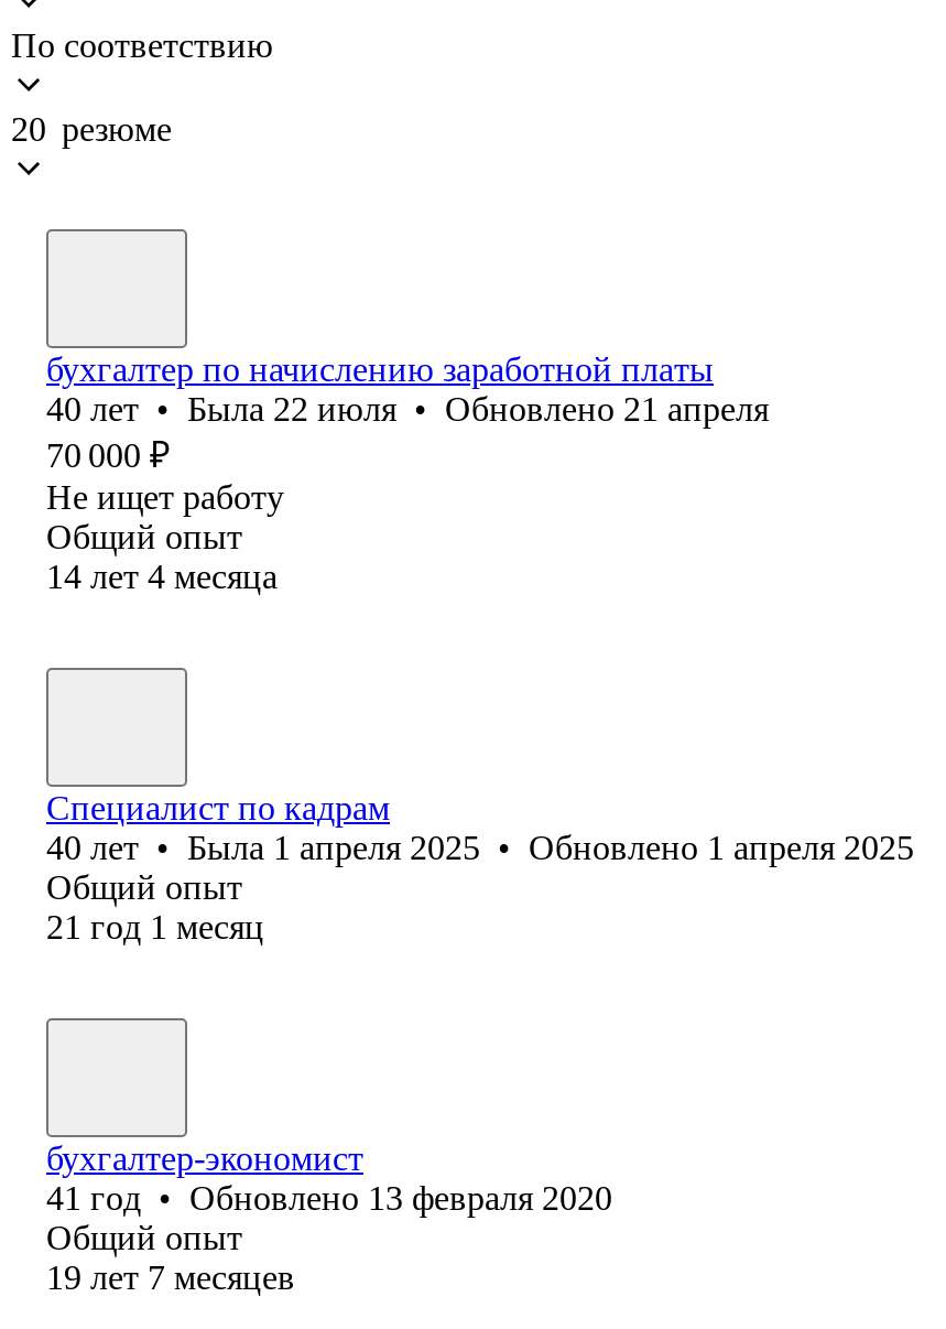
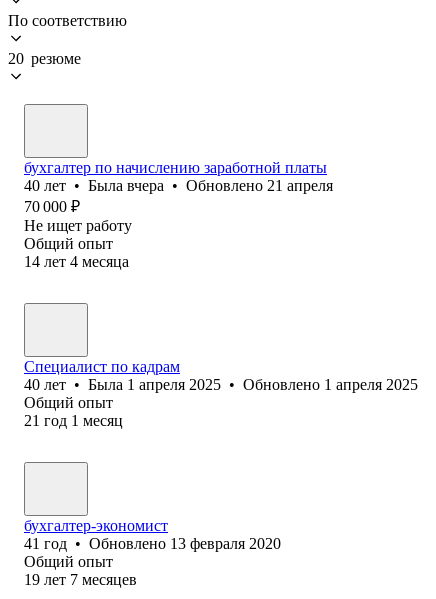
- 40 лет • Была 22 июля • Обновлено 21 апреля
+ 40 лет • Была вчера • Обновлено 21 апреля
